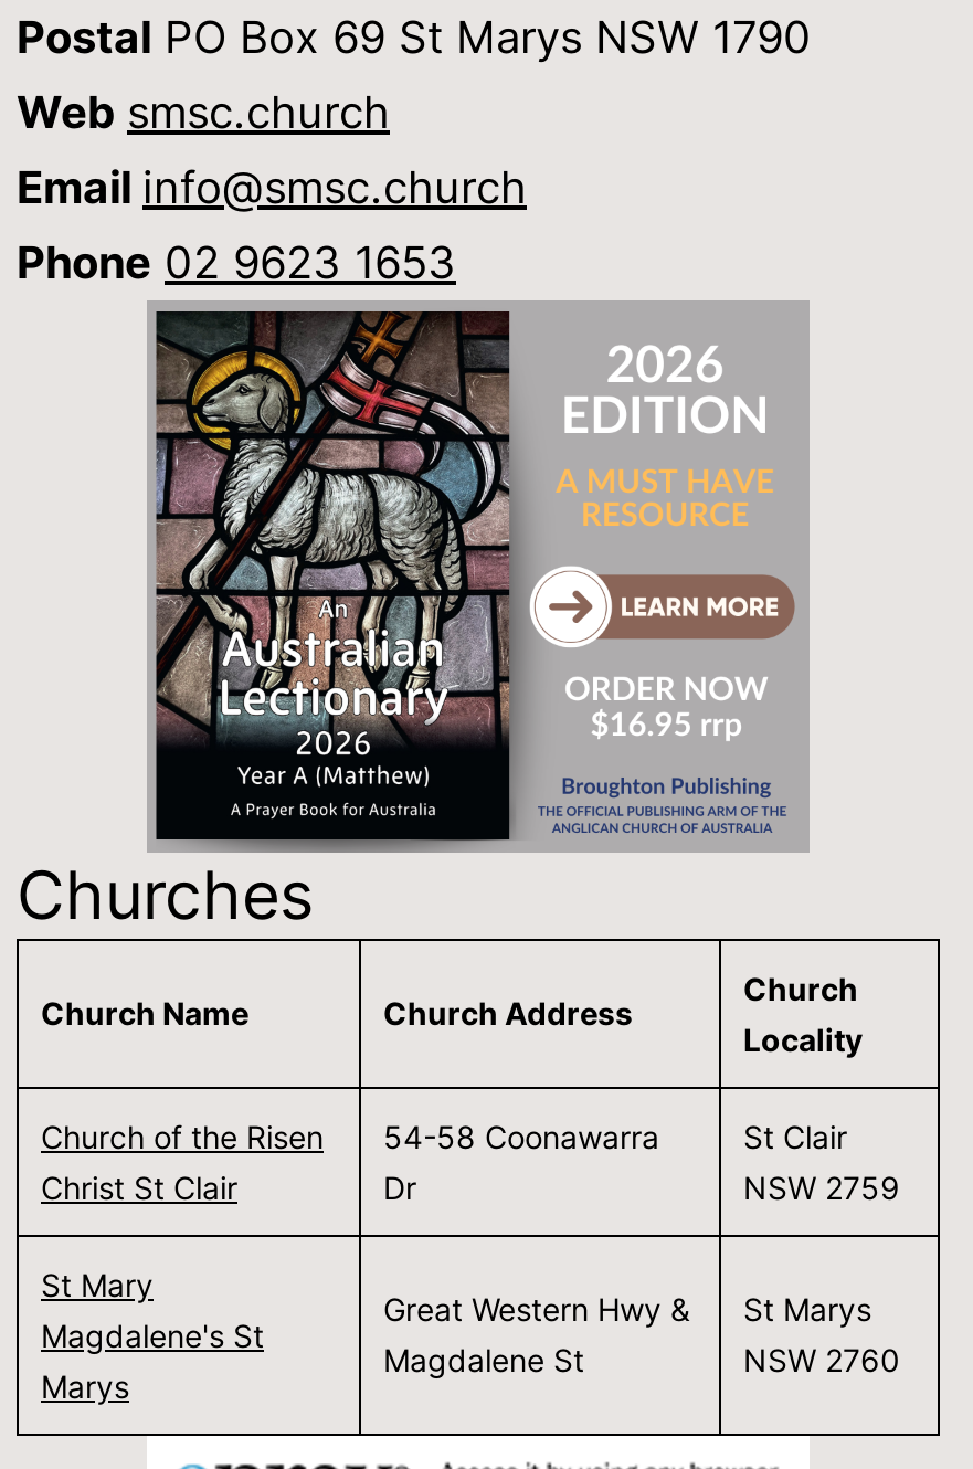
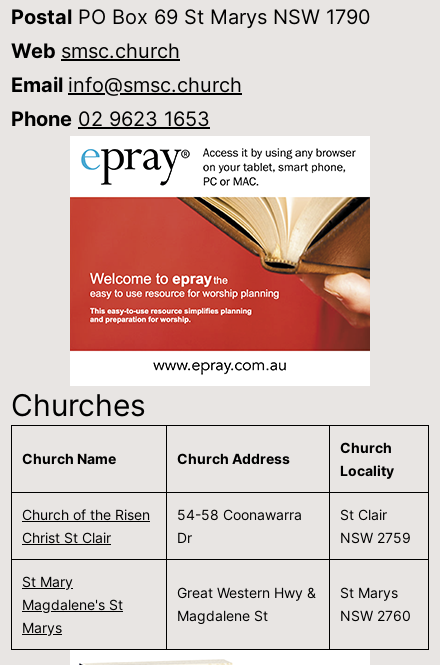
- [image]
+ [image]
